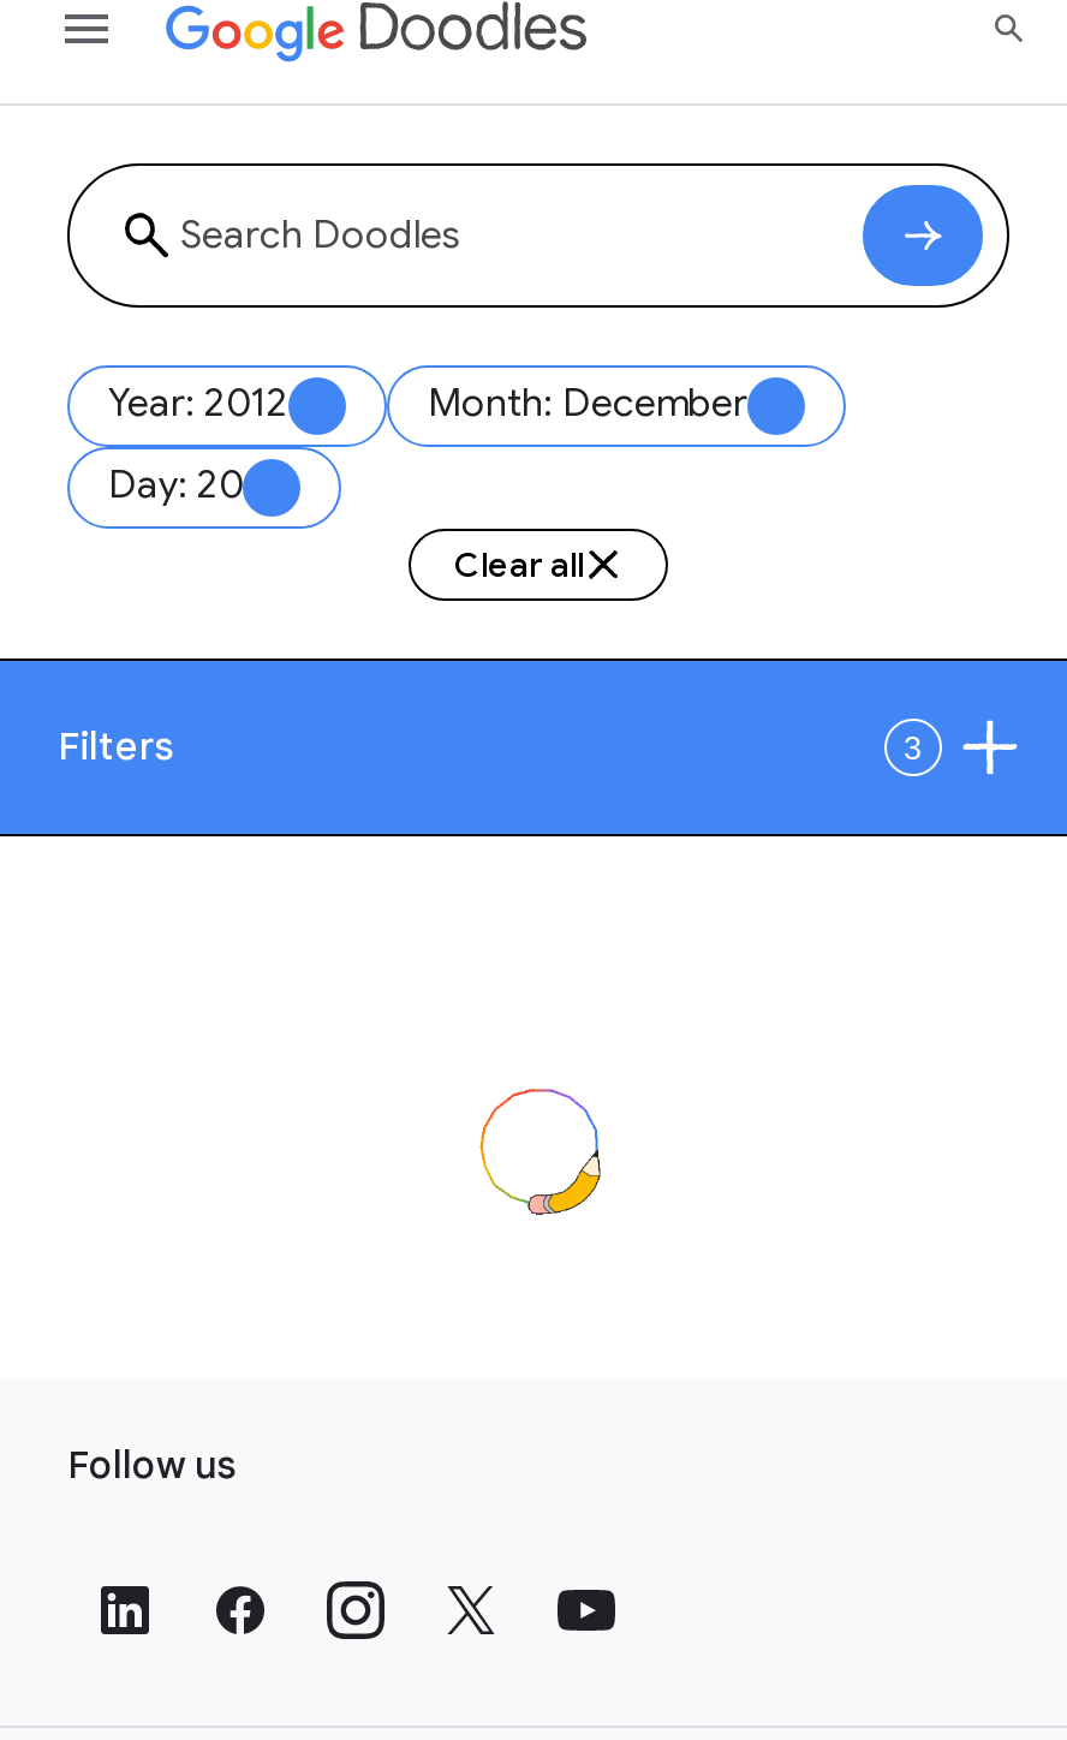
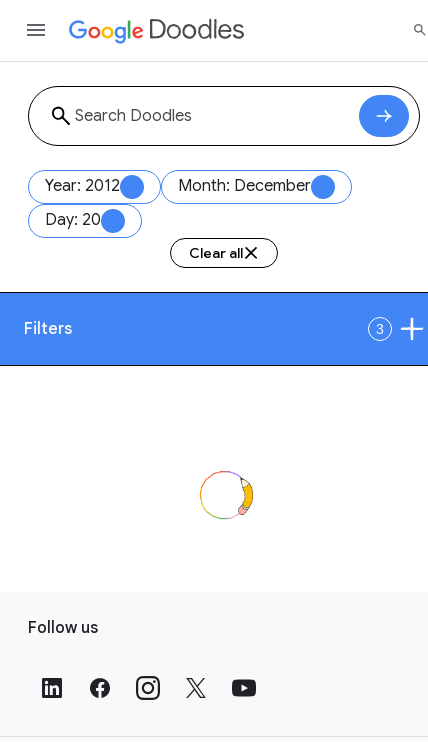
- [image]
+ [image]
